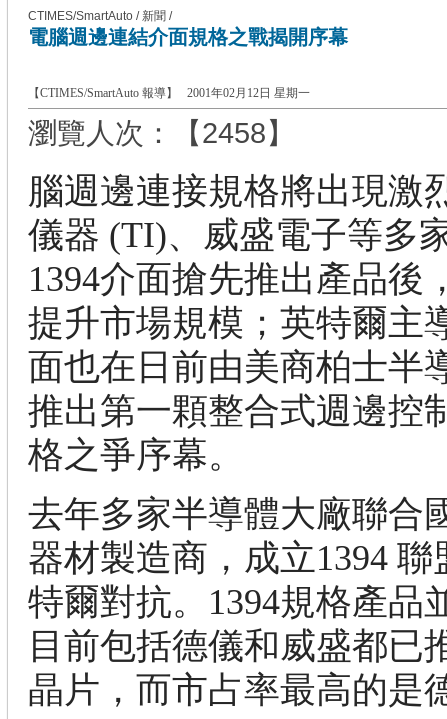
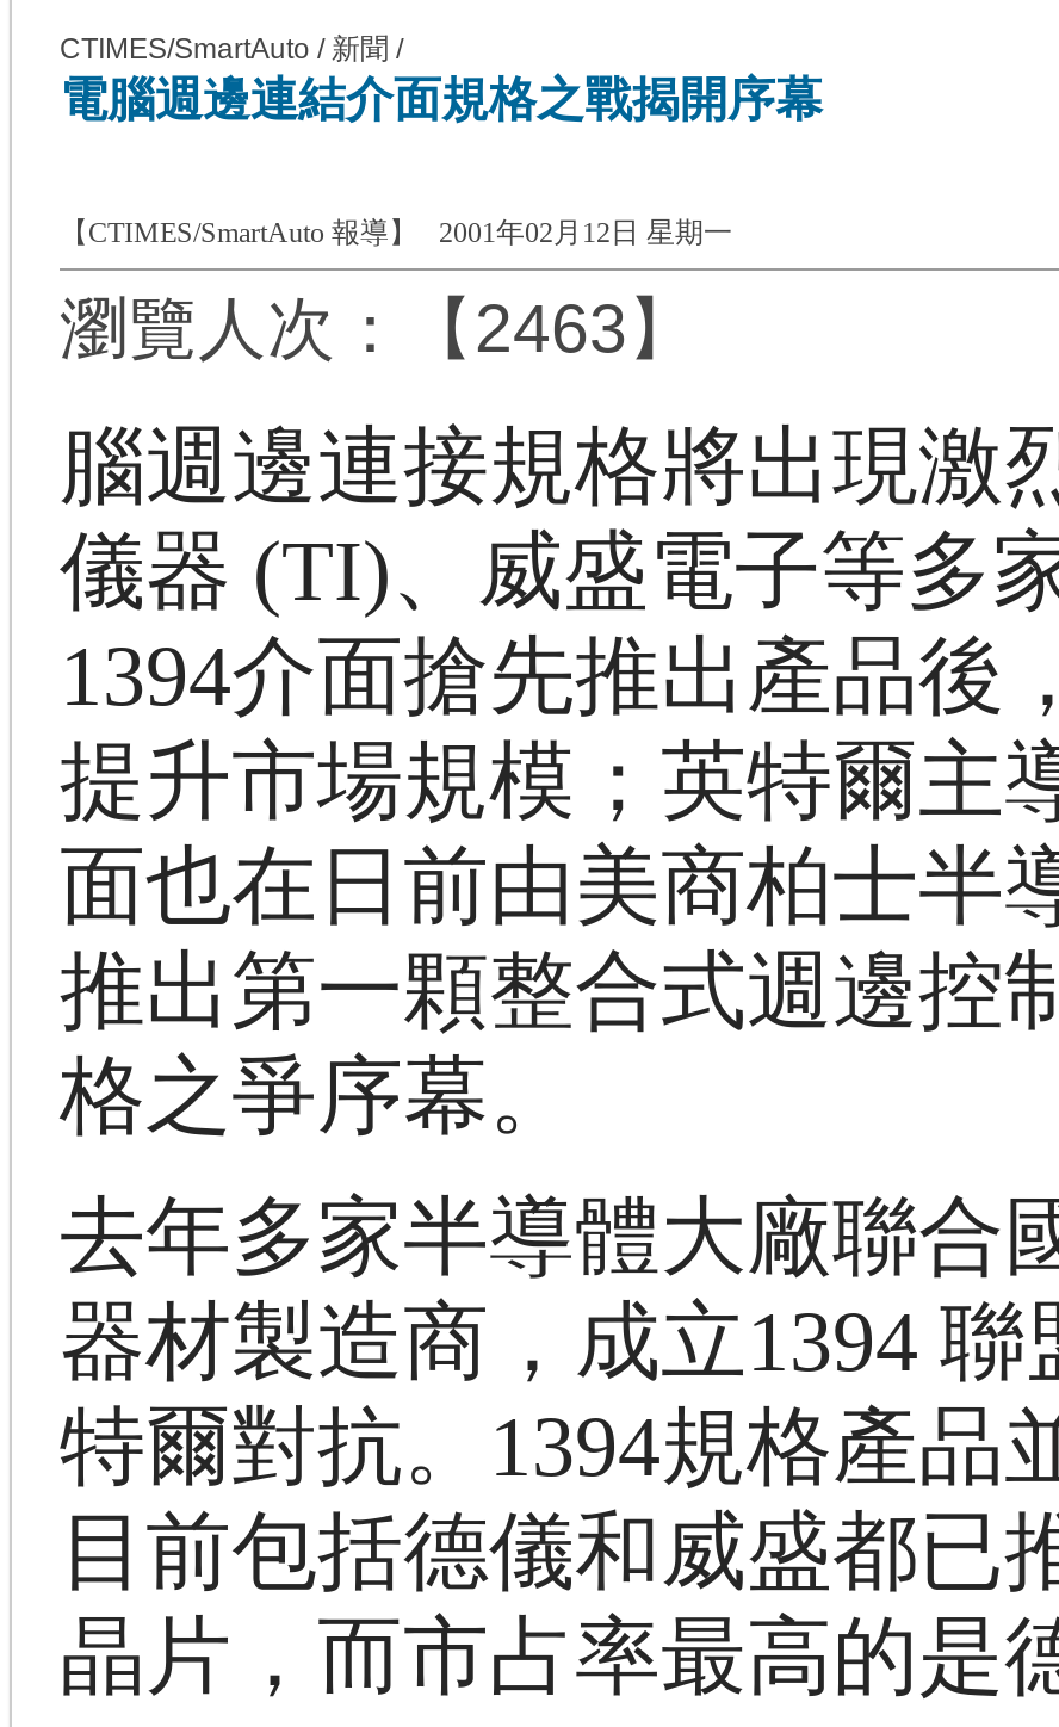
- 瀏覽人次：【2458】
+ 瀏覽人次：【2463】
